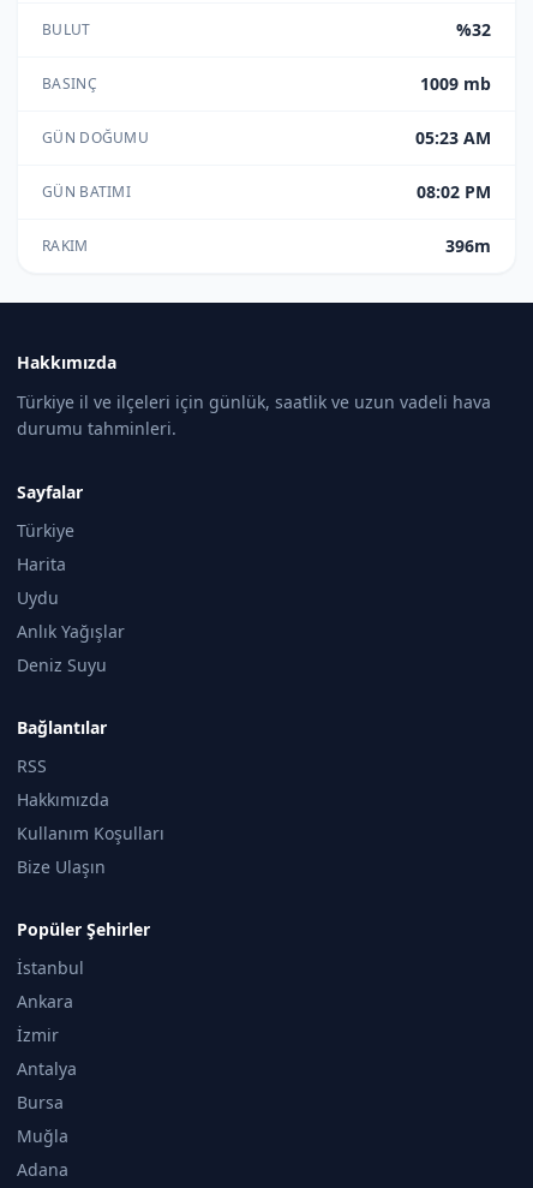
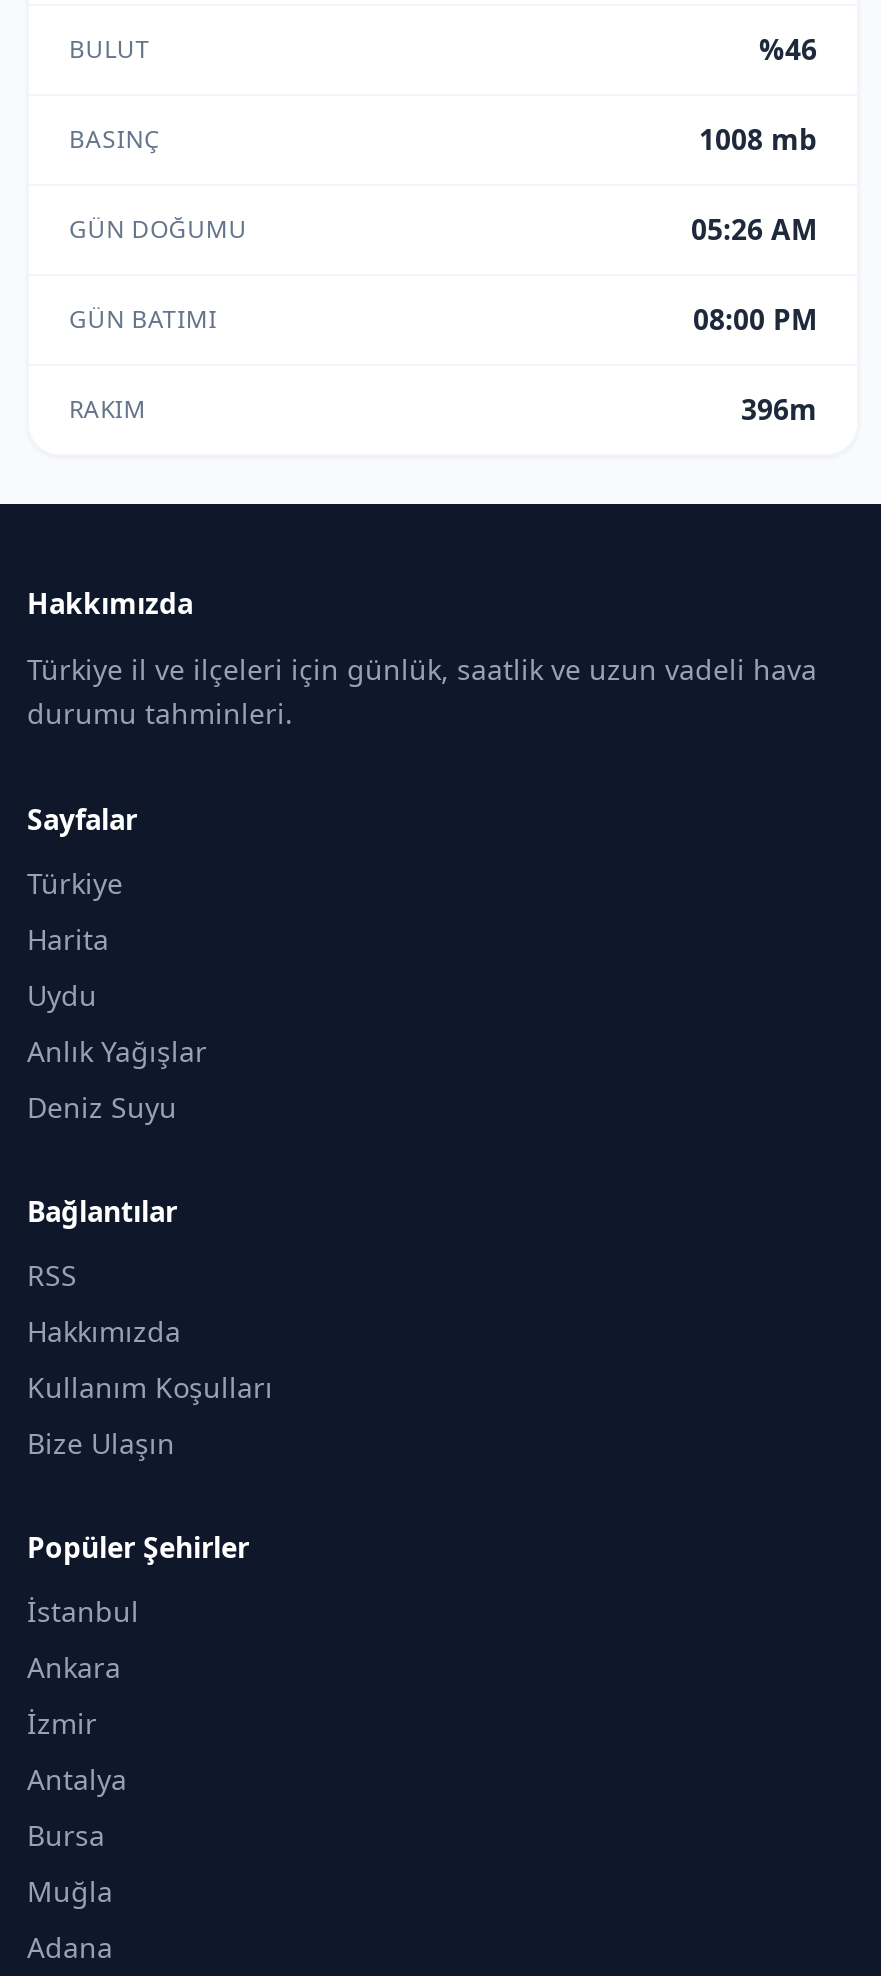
- %32
+ %46

- 1009 mb
+ 1008 mb

- 05:23 AM
+ 05:26 AM

- 08:02 PM
+ 08:00 PM
